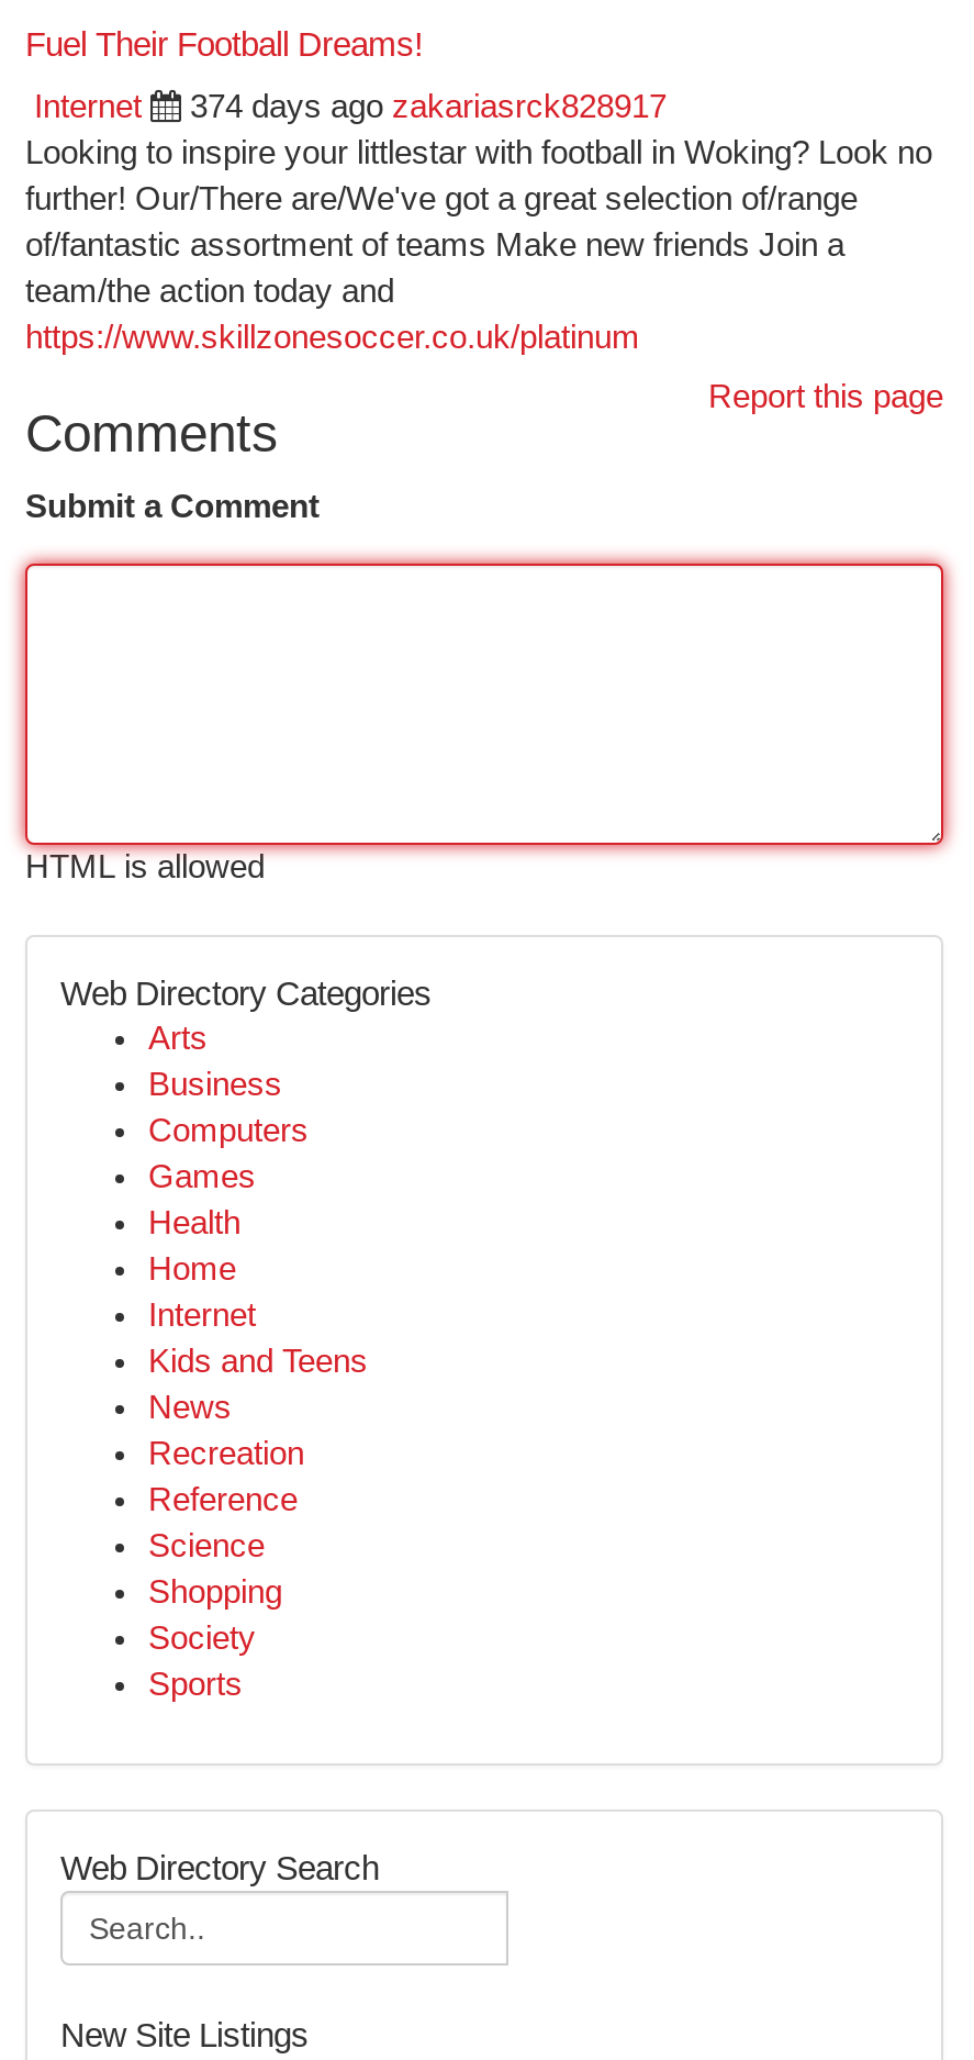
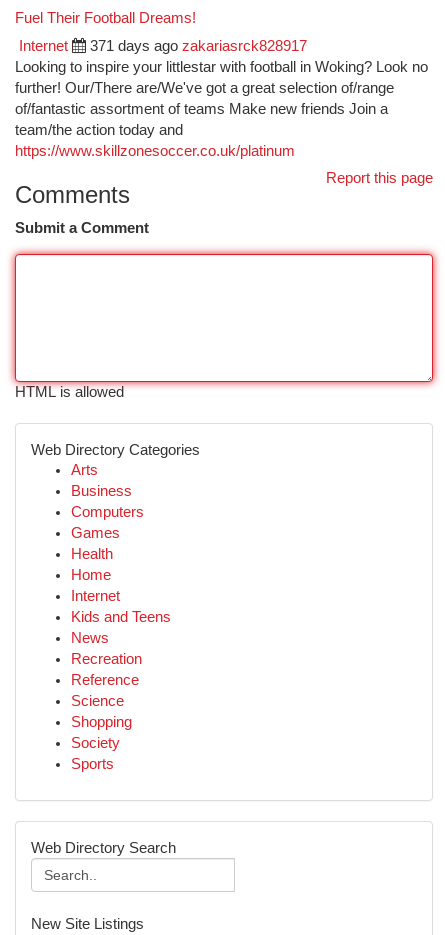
- 374 days ago zakariasrck828917
+ 371 days ago zakariasrck828917
